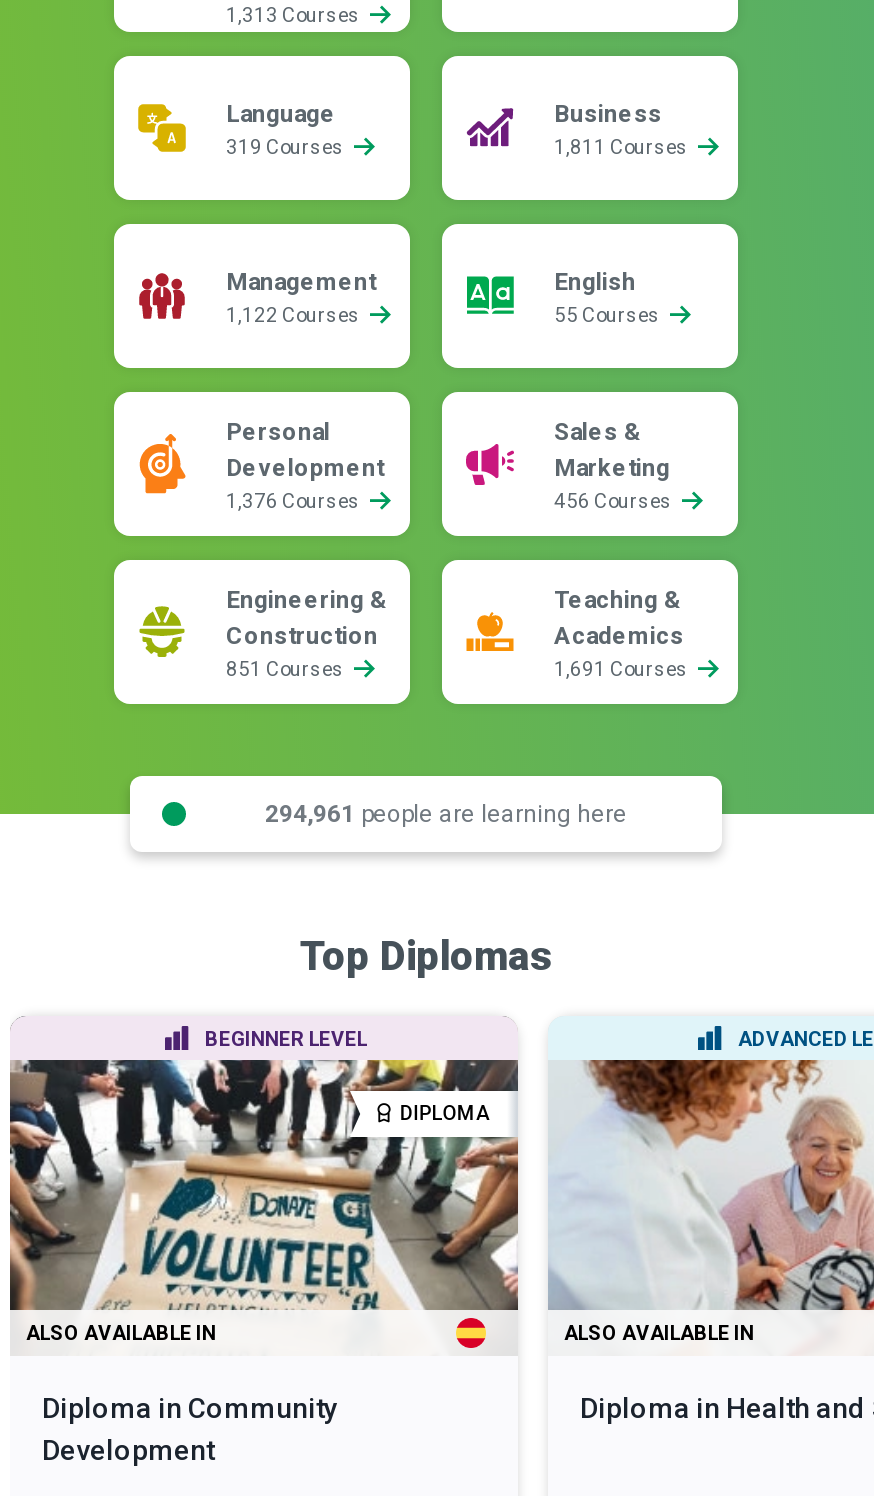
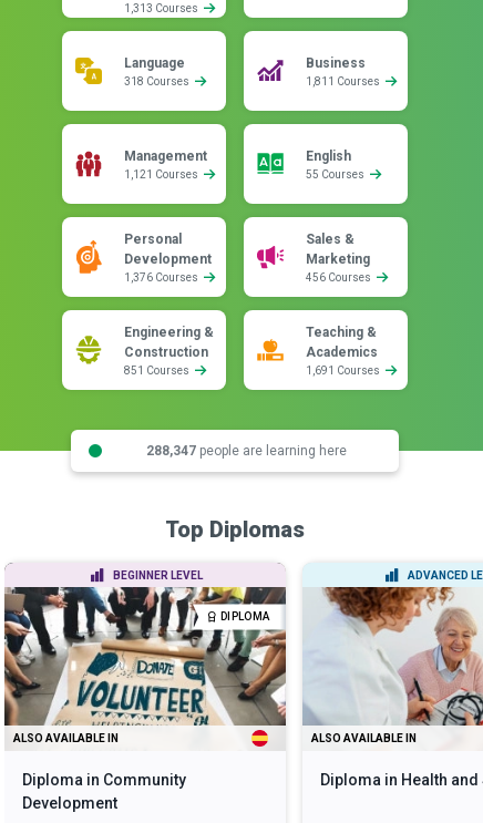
- 319 Courses
+ 318 Courses

- 1,122 Courses
+ 1,121 Courses

- 294,961 people are learning here
+ 288,347 people are learning here
